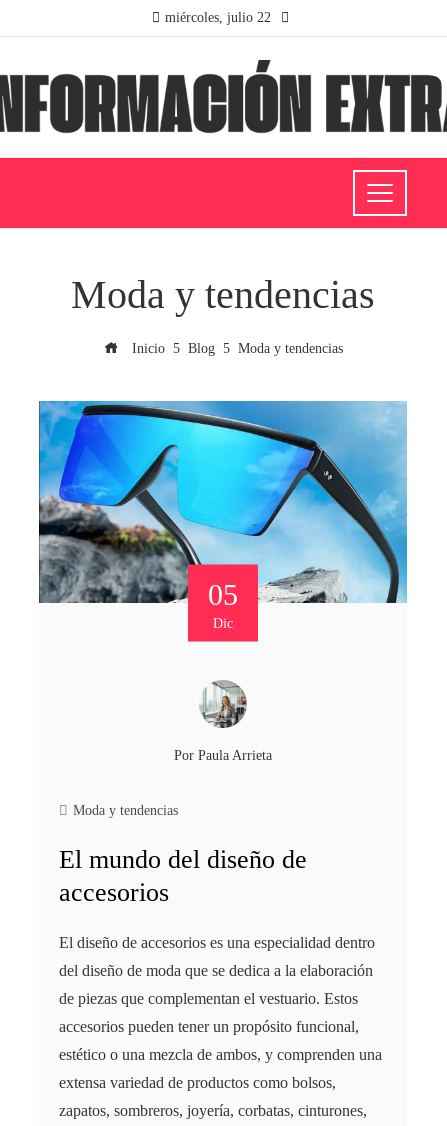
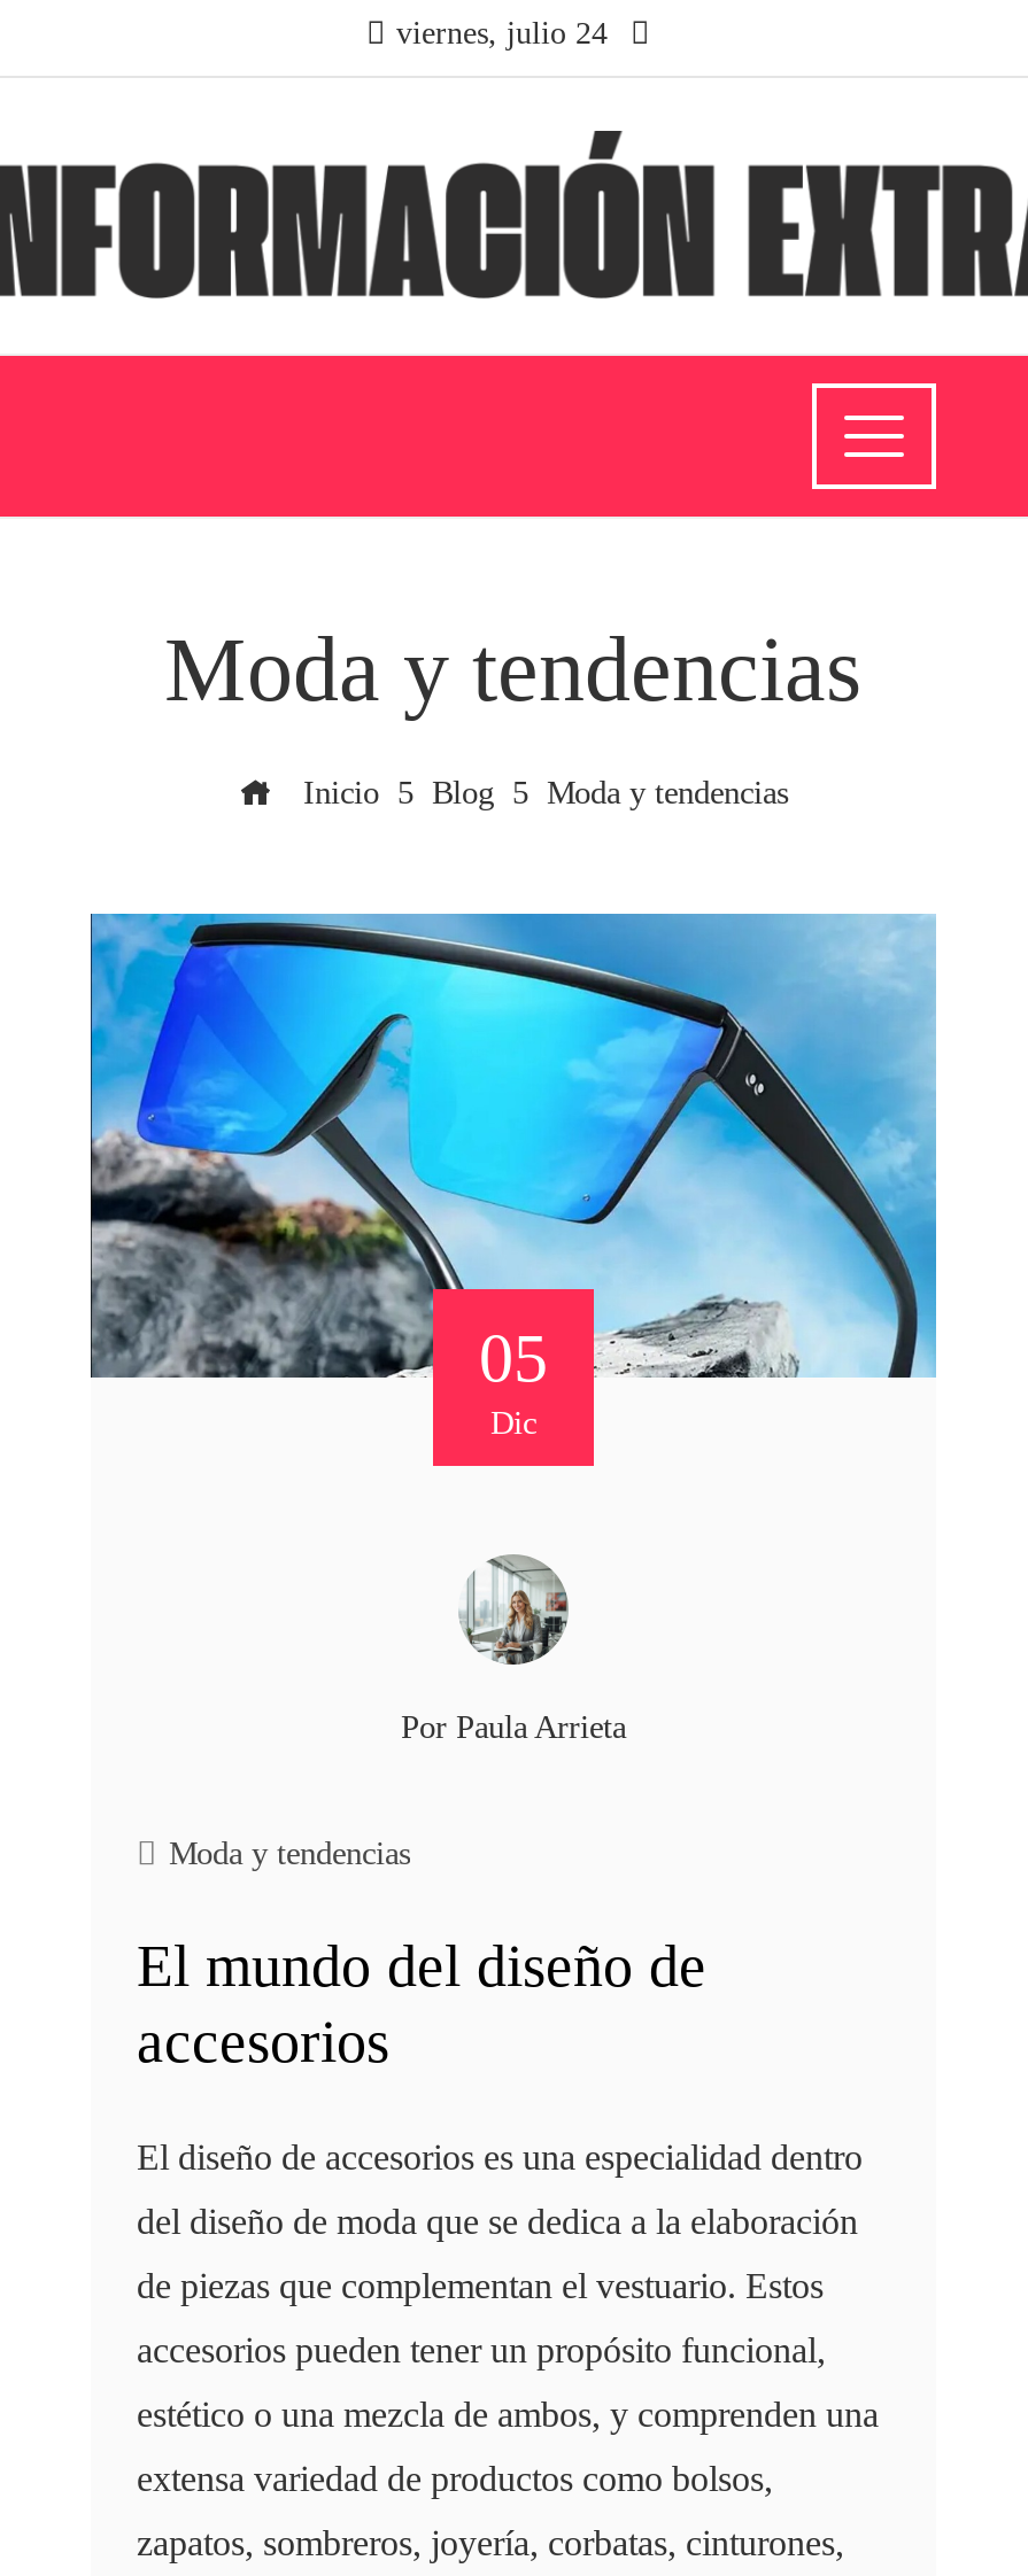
- miércoles, julio 22
+ viernes, julio 24
